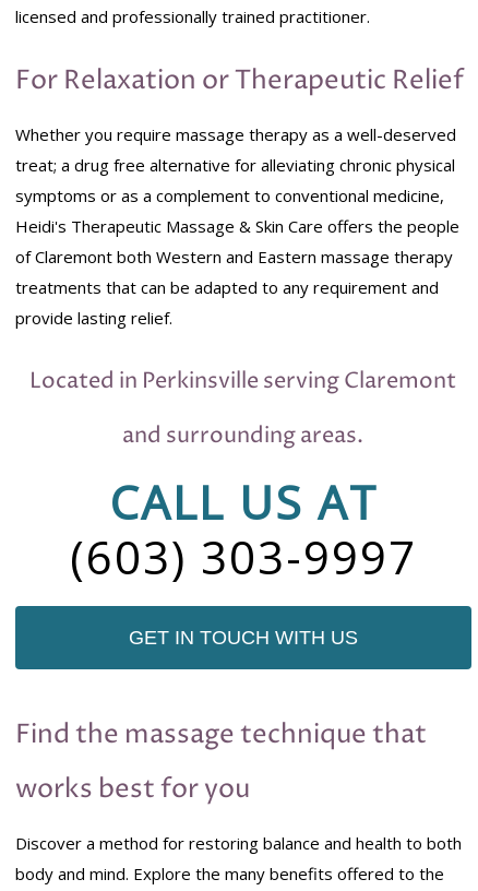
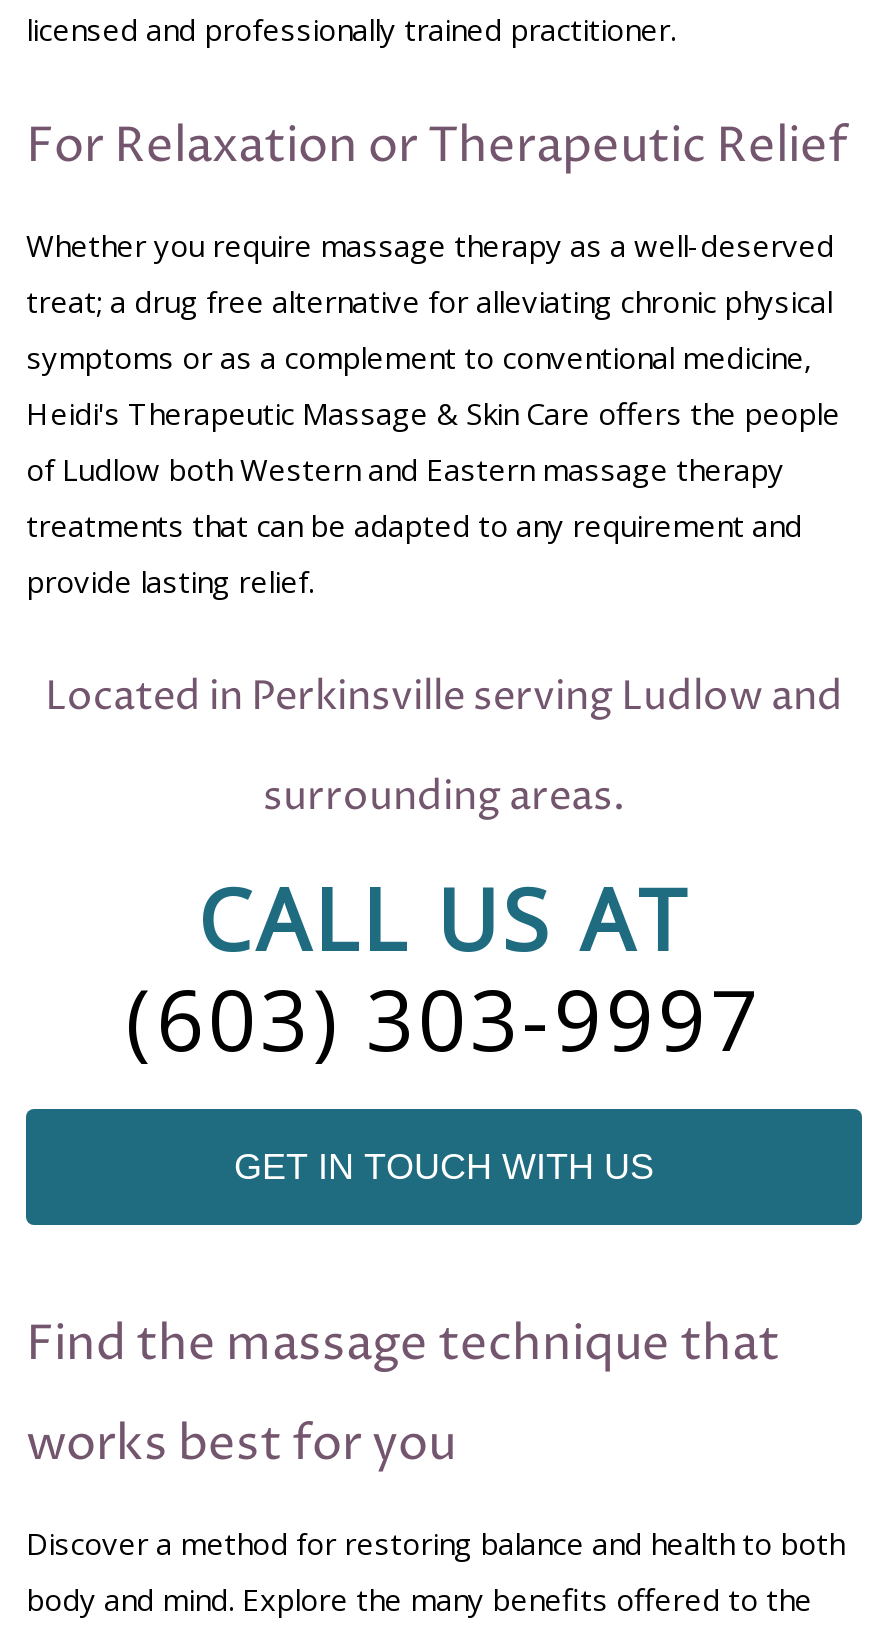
- of Claremont both Western and Eastern massage therapy
+ of Ludlow both Western and Eastern massage therapy

- Located in Perkinsville serving Claremont
+ Located in Perkinsville serving Ludlow and

- and surrounding areas.
+ surrounding areas.
